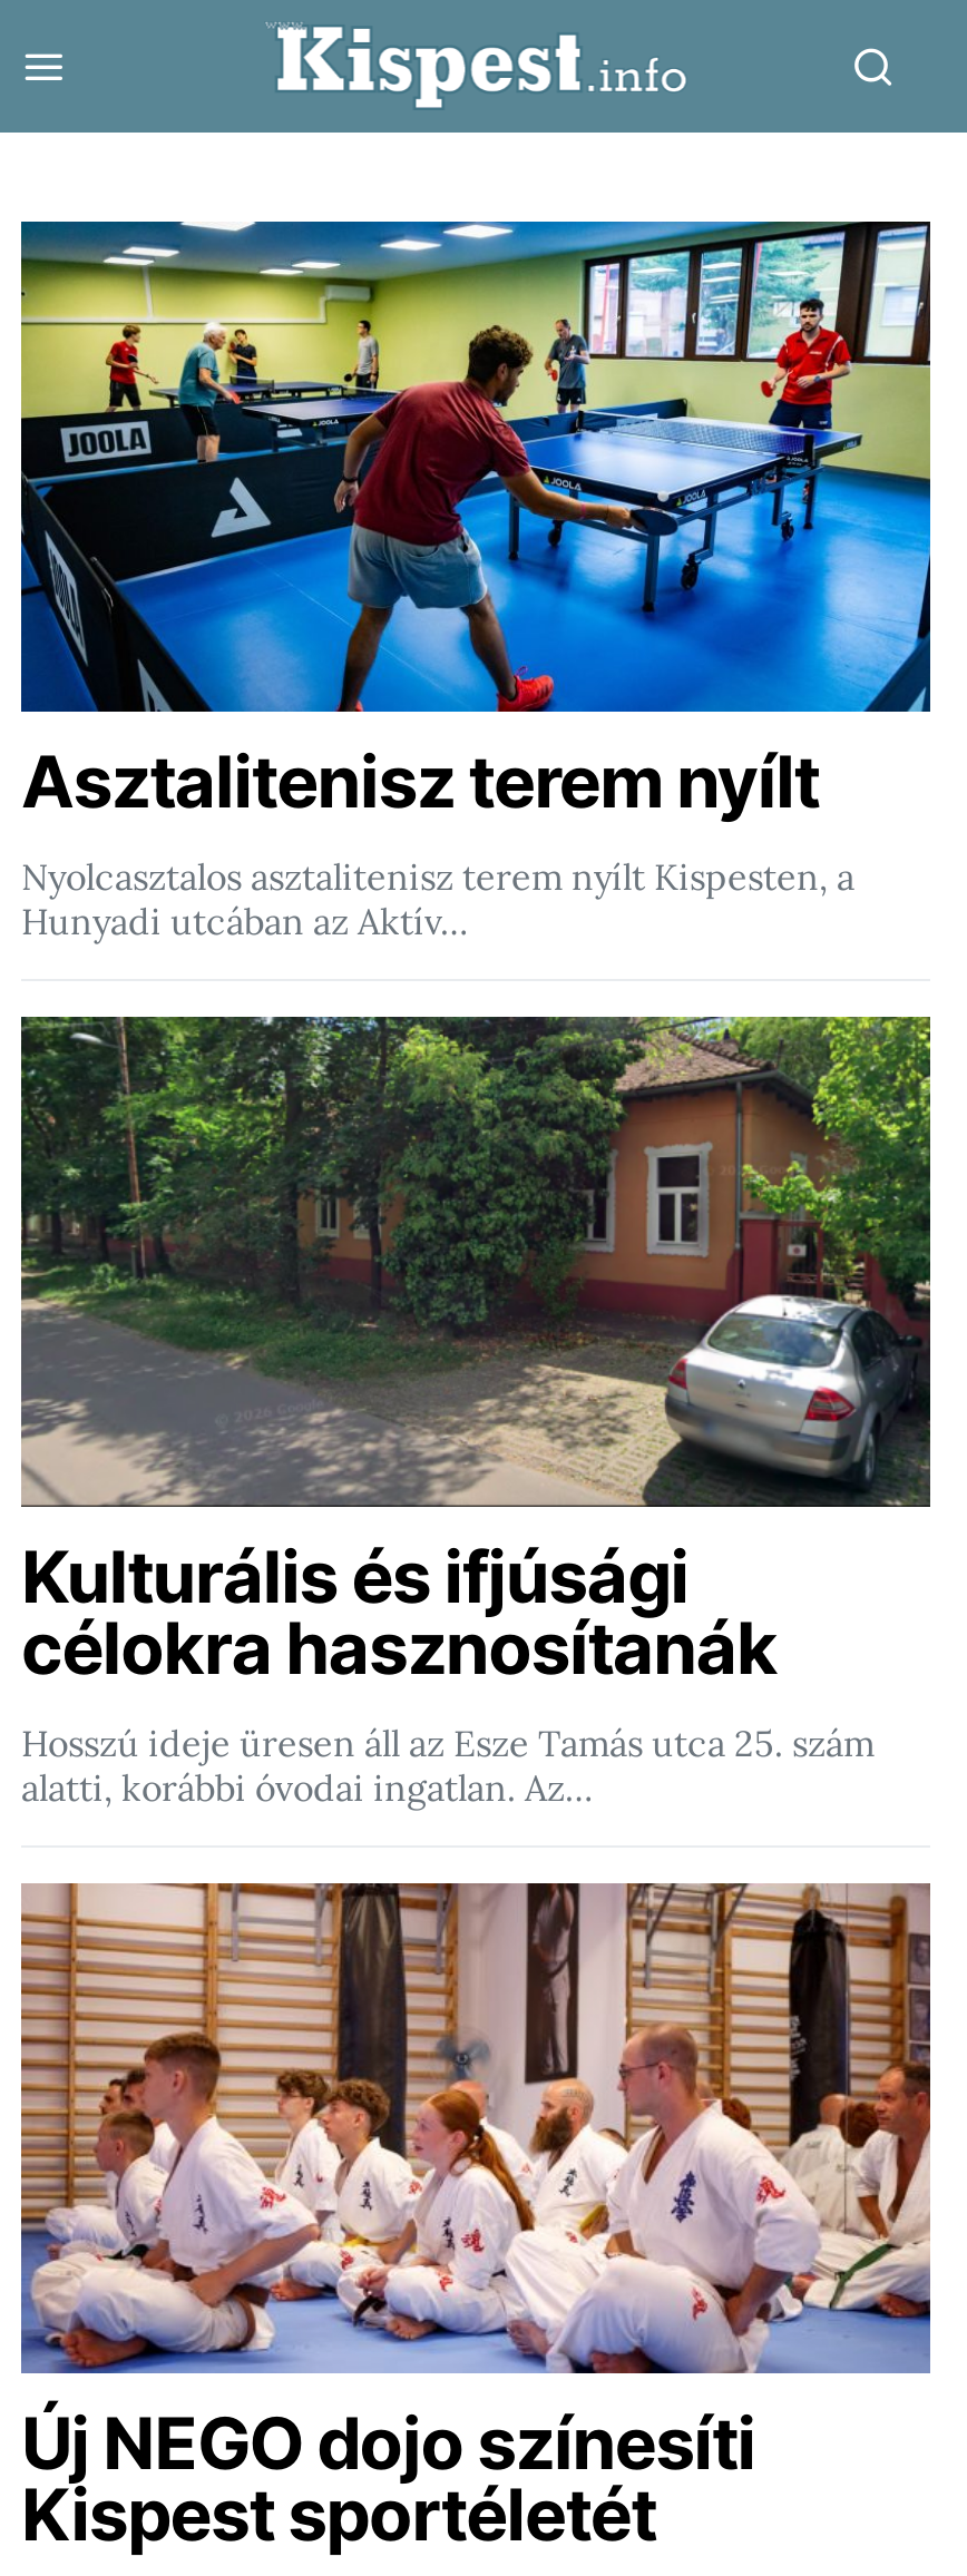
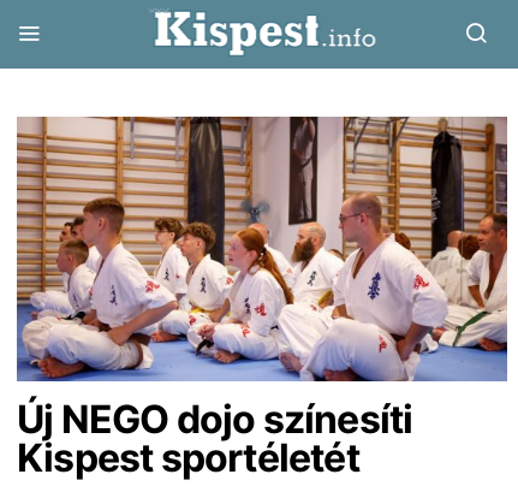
- [image]
- Asztalitenisz terem nyílt
- Nyolcasztalos asztalitenisz terem nyílt Kispesten, a
- Hunyadi utcában az Aktív…

- [image]
- Kulturális és ifjúsági
- célokra hasznosítanák
- Hosszú ideje üresen áll az Esze Tamás utca 25. szám
- alatti, korábbi óvodai ingatlan. Az…
